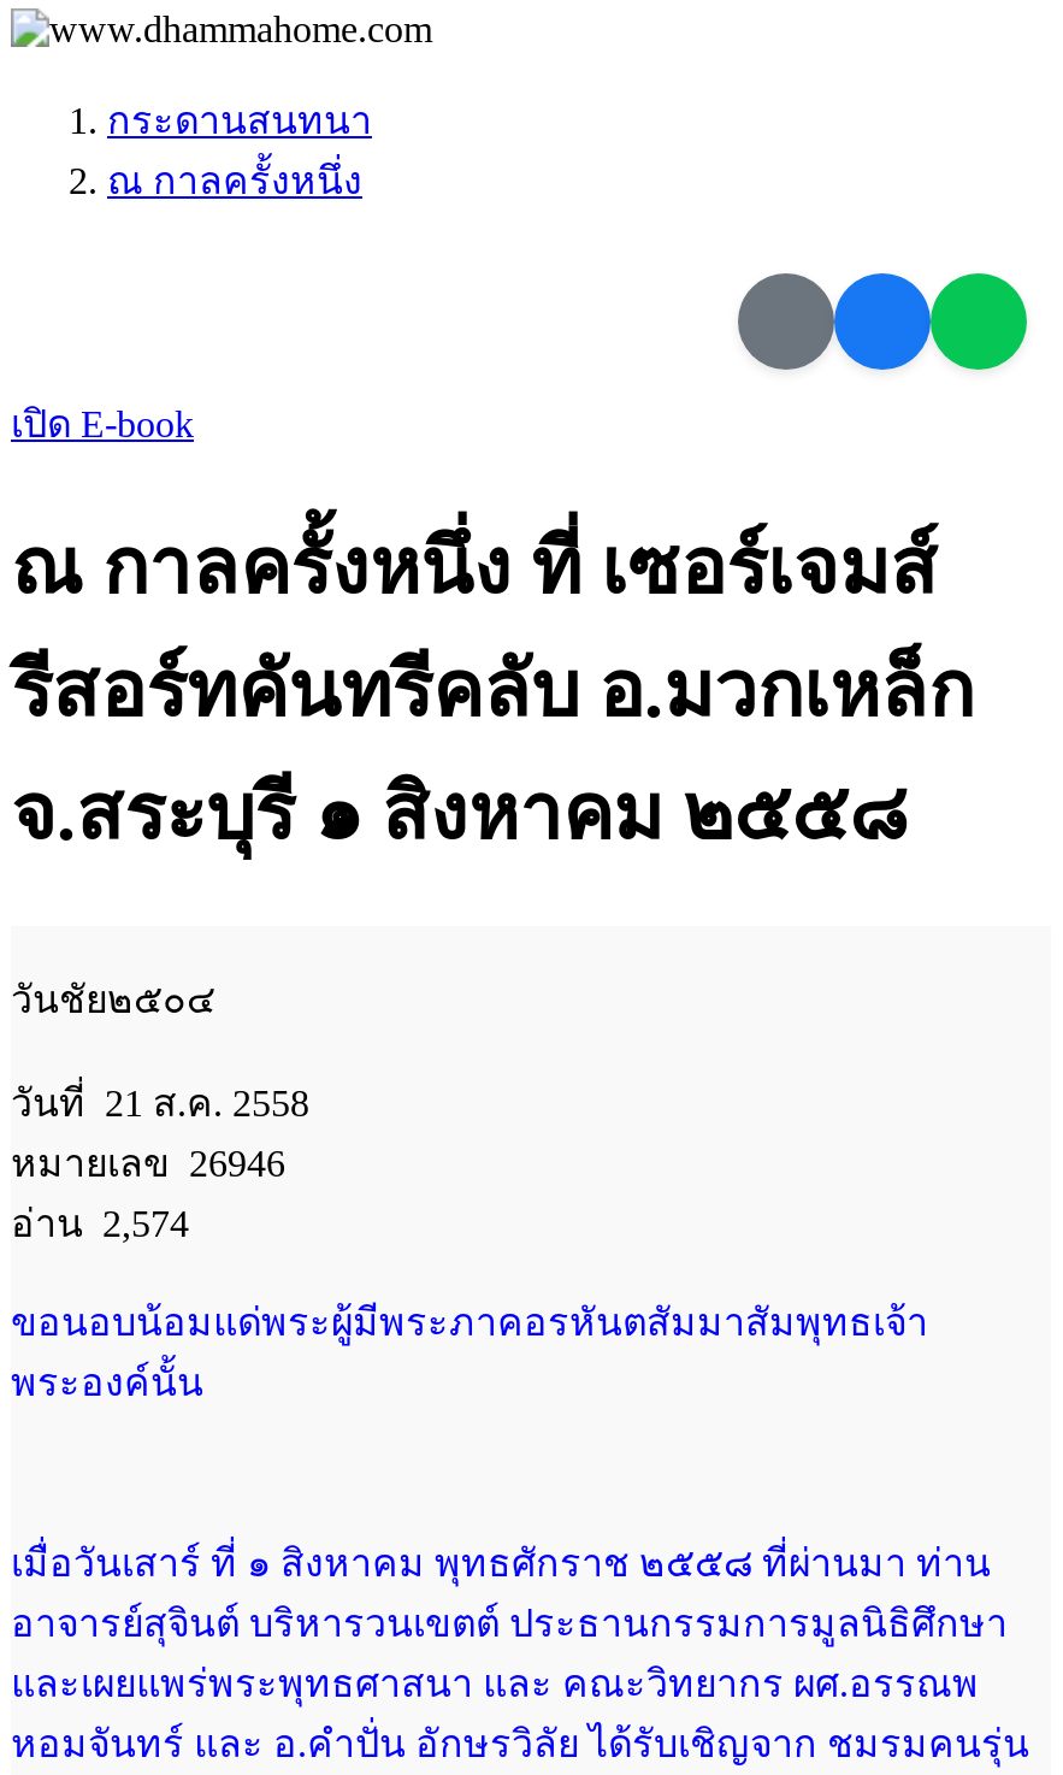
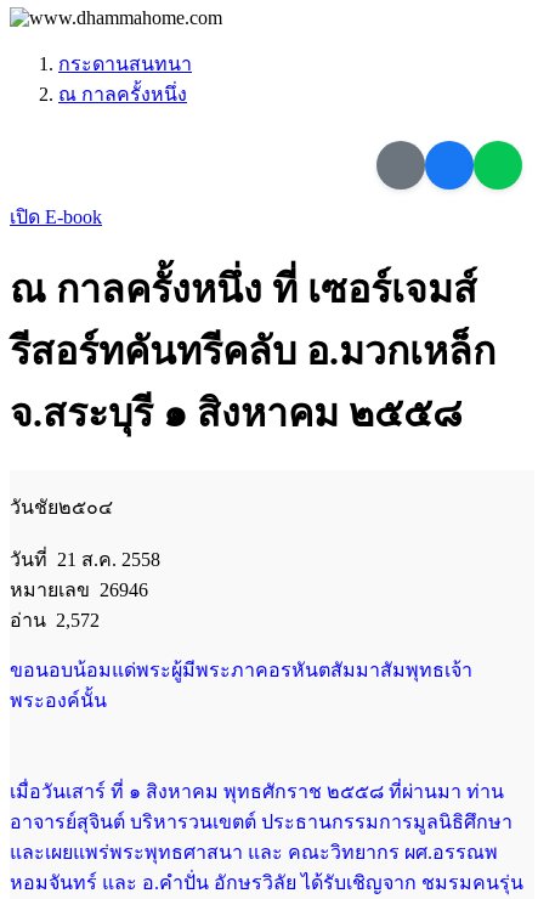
- อ่าน 2,574
+ อ่าน 2,572
